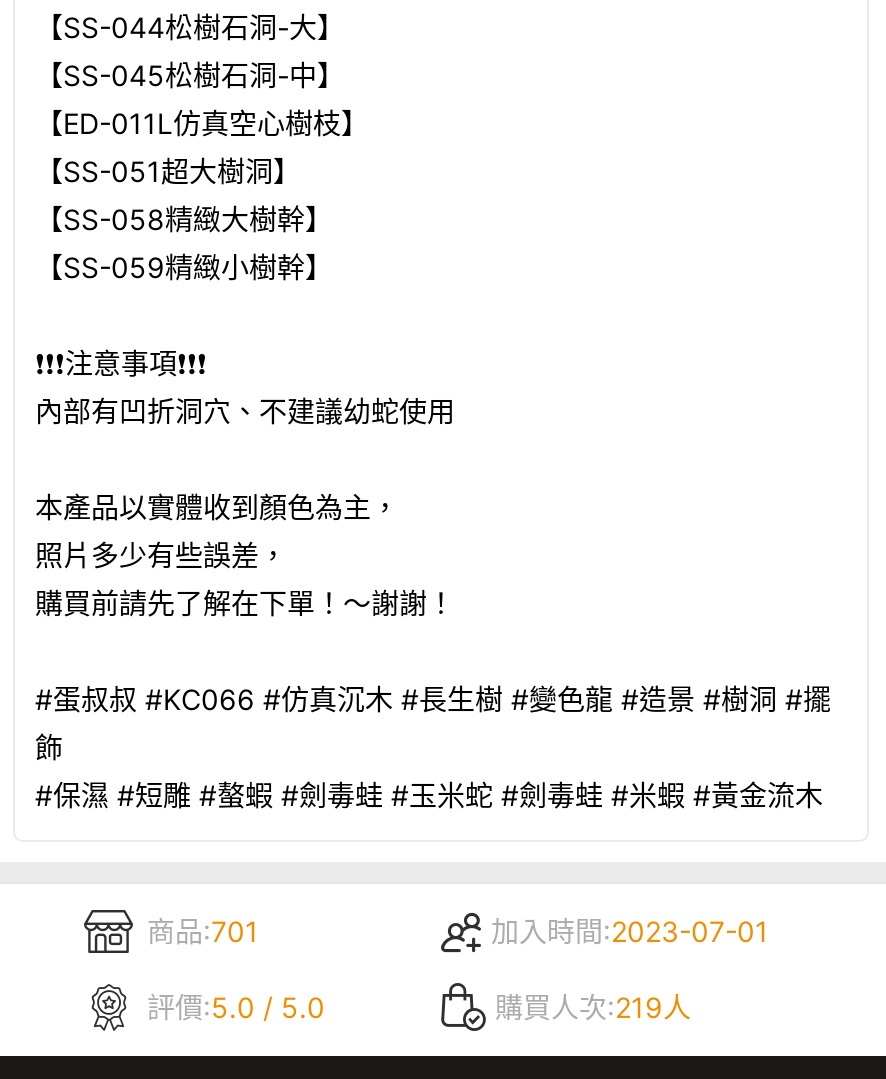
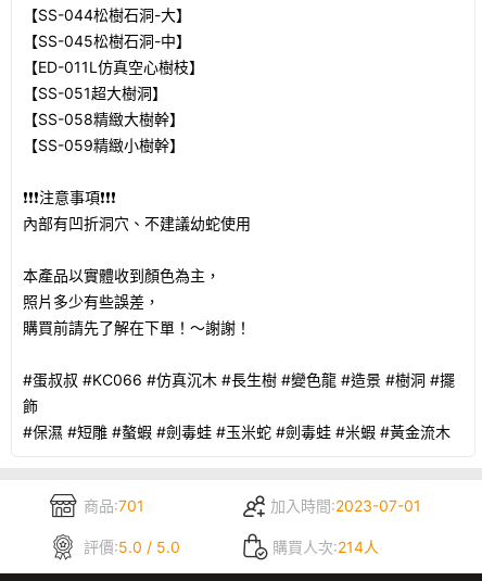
- 購買人次:219人
+ 購買人次:214人
